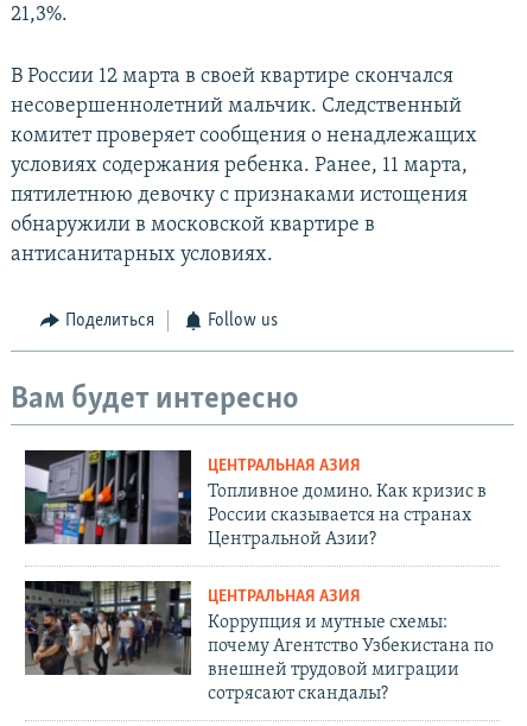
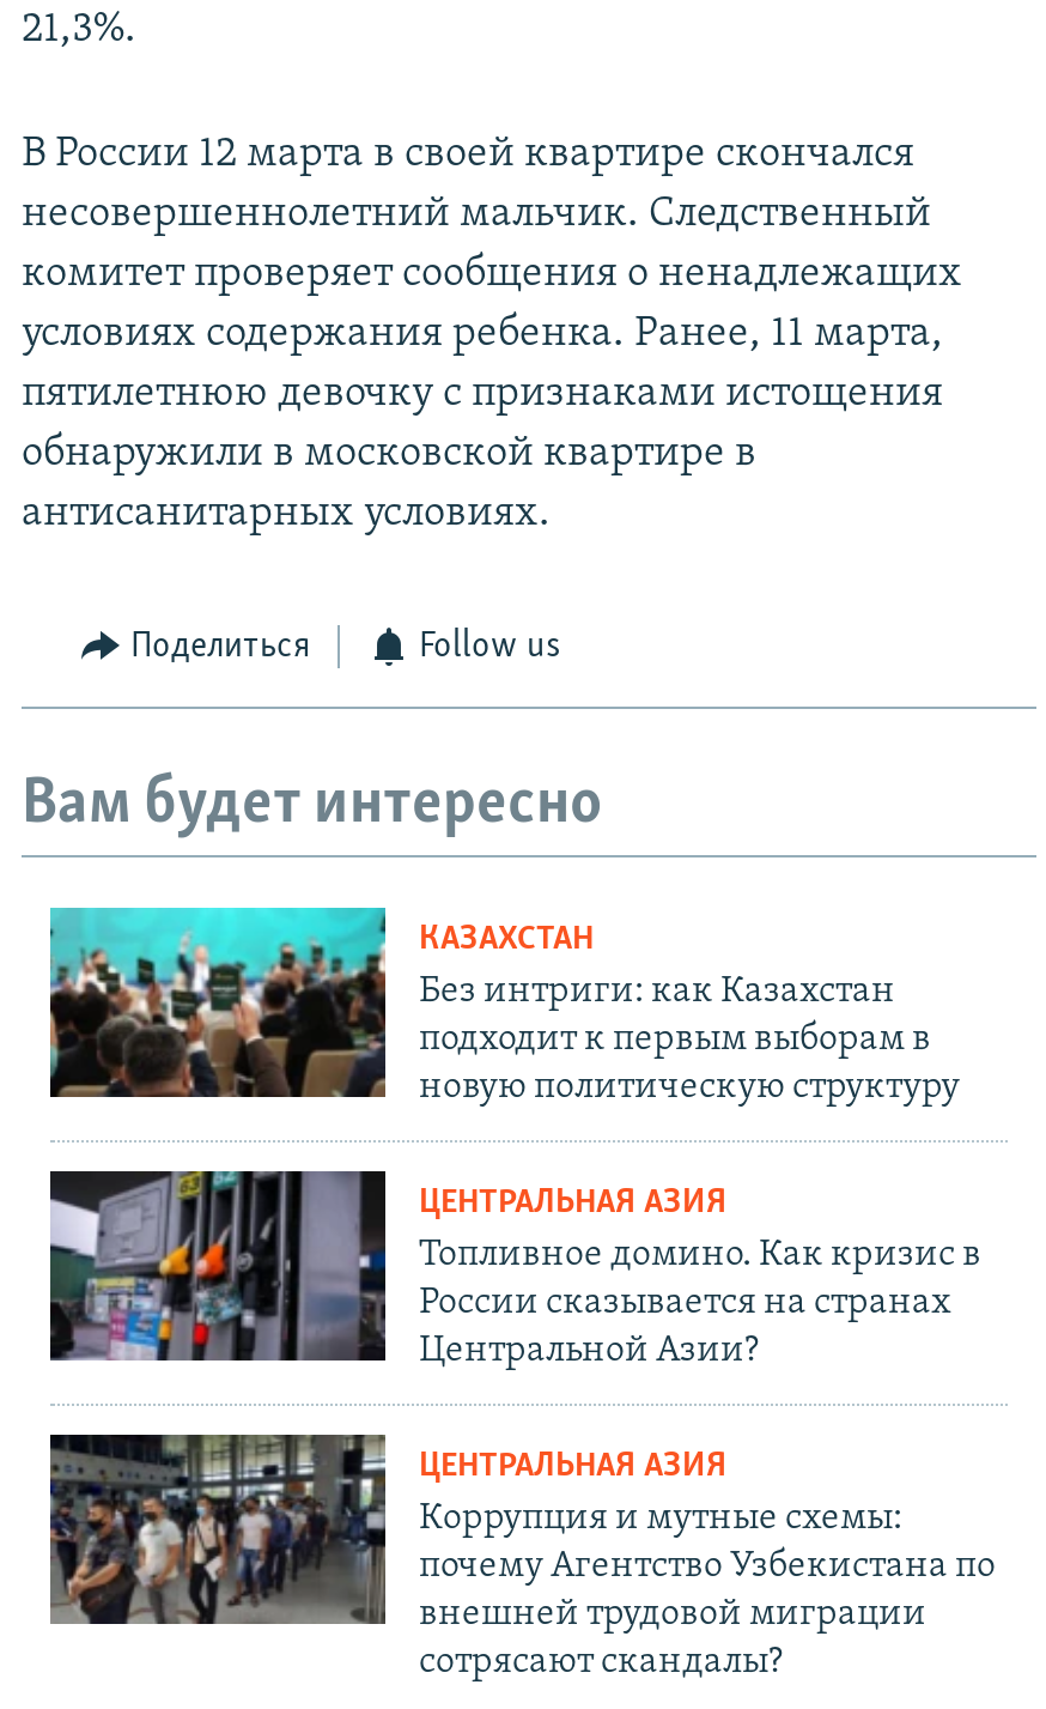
+ [image]
+ КАЗАХСТАН
+ Без интриги: как Казахстан
+ подходит к первым выборам в
+ новую политическую структуру
